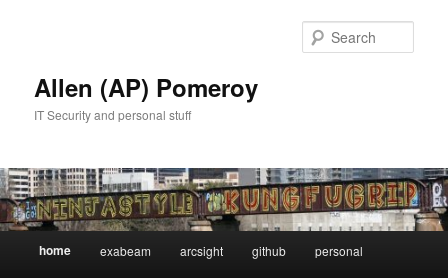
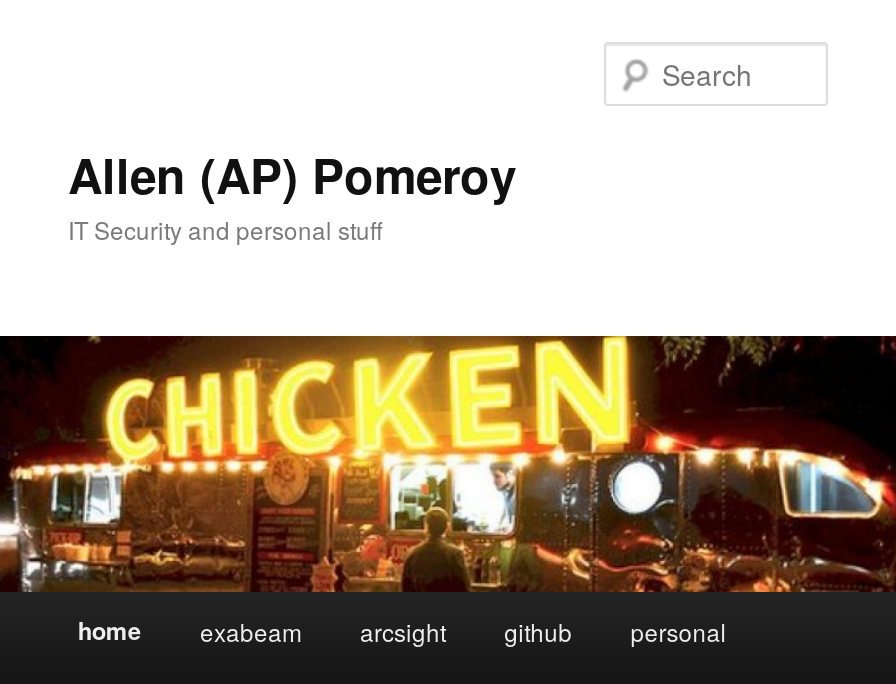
- [image]
+ [image]
